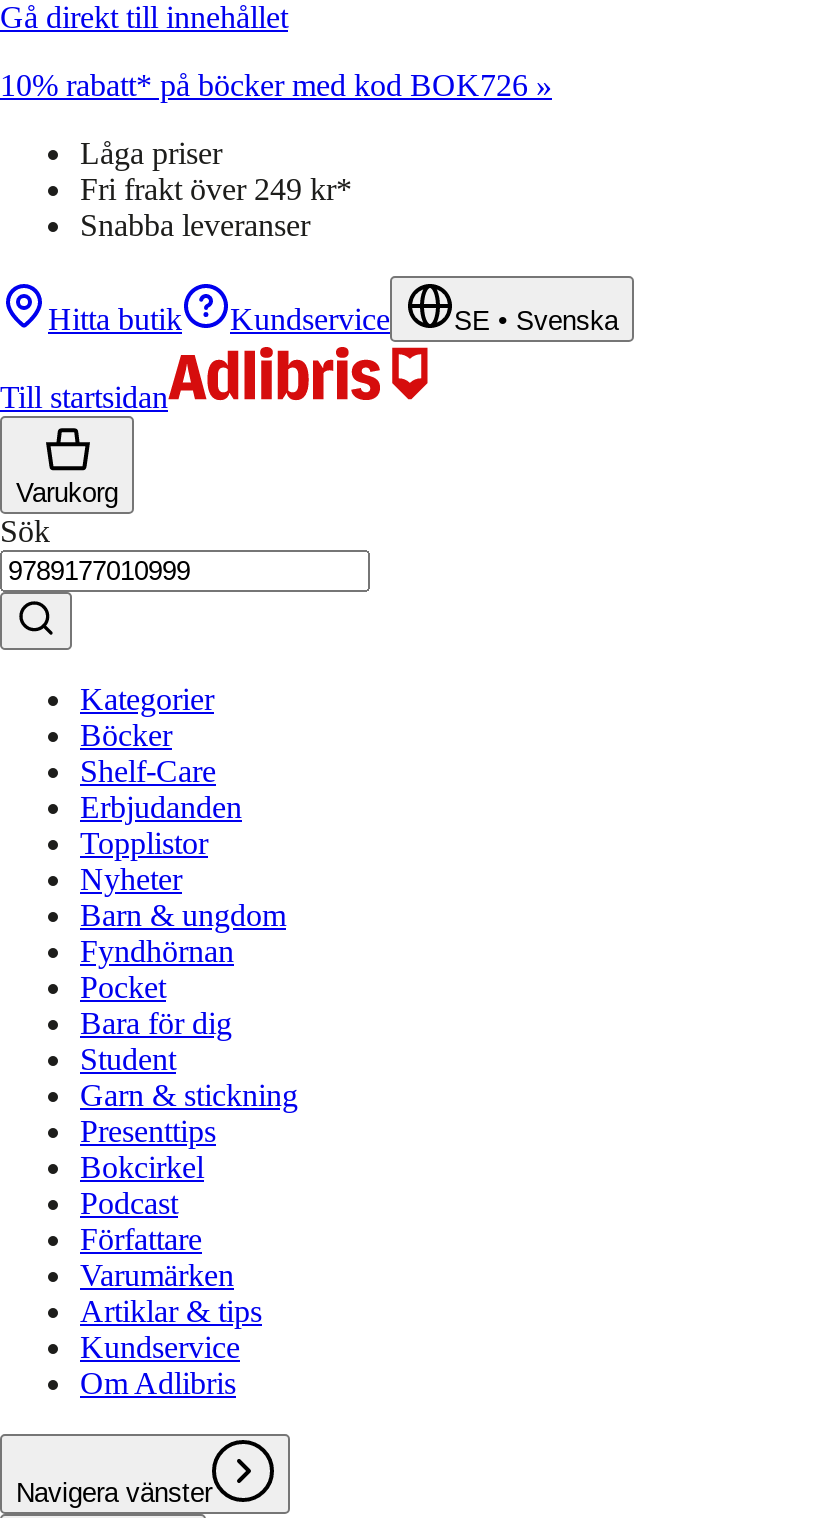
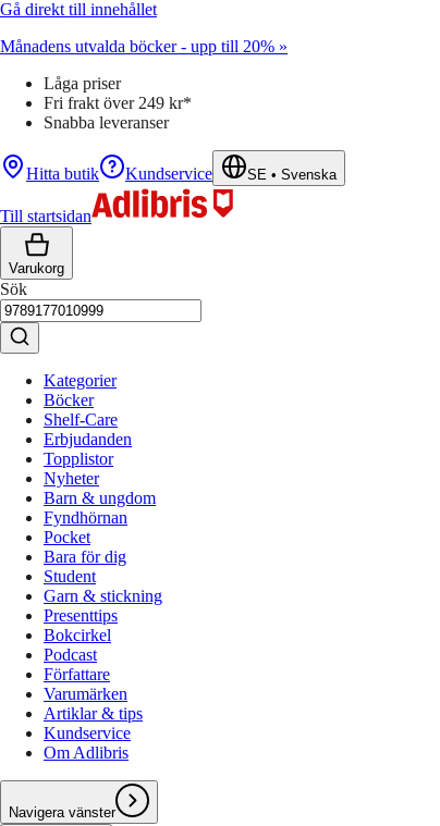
- 10% rabatt* på böcker med kod BOK726 »
+ Månadens utvalda böcker - upp till 20% »
